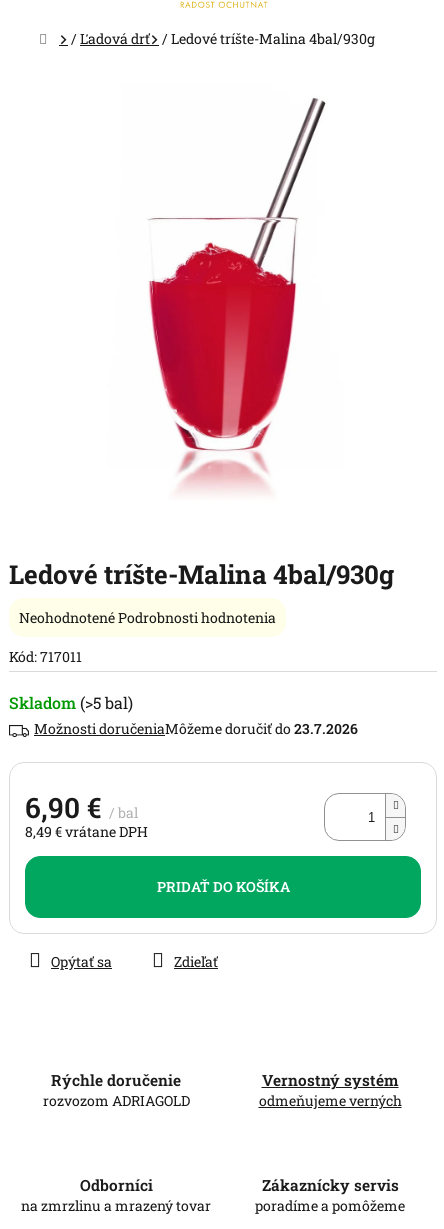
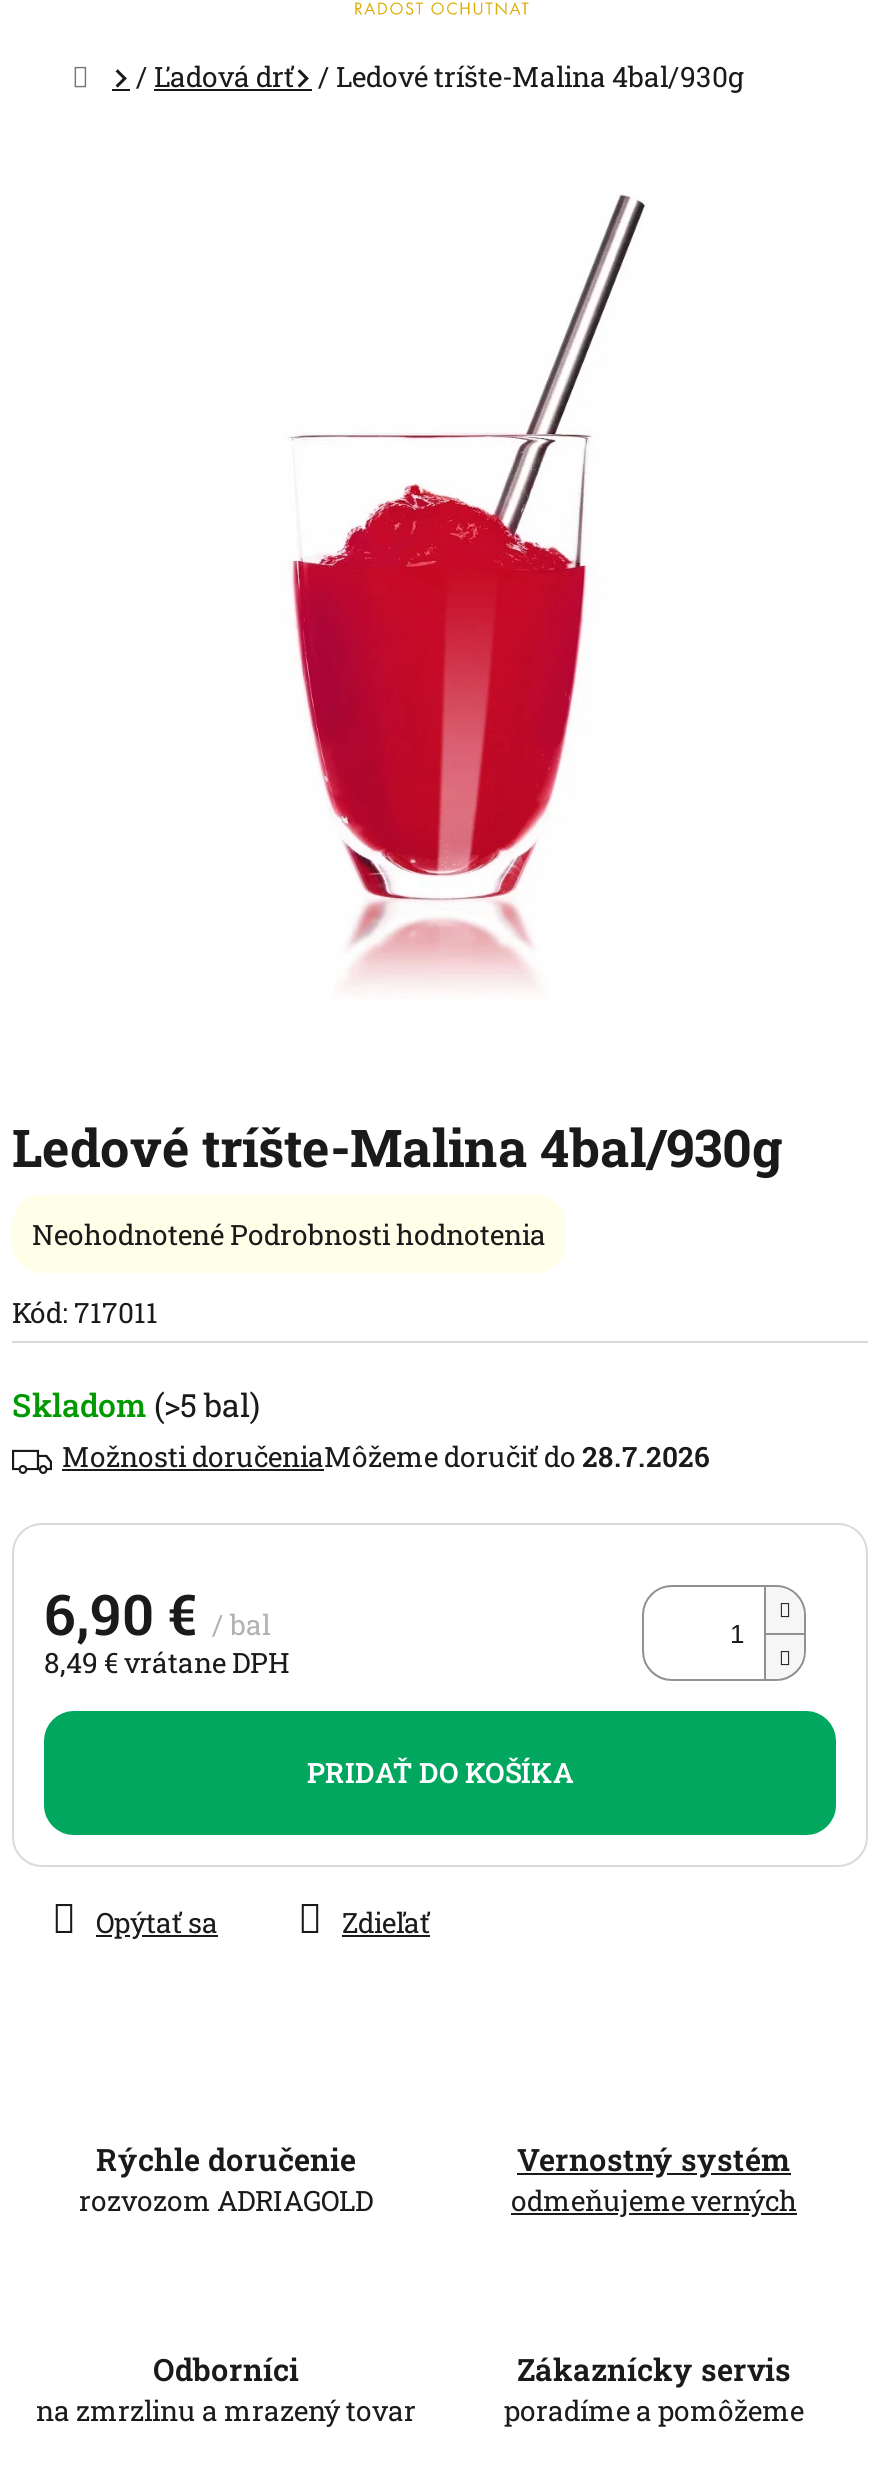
- 23.7.2026
+ 28.7.2026
